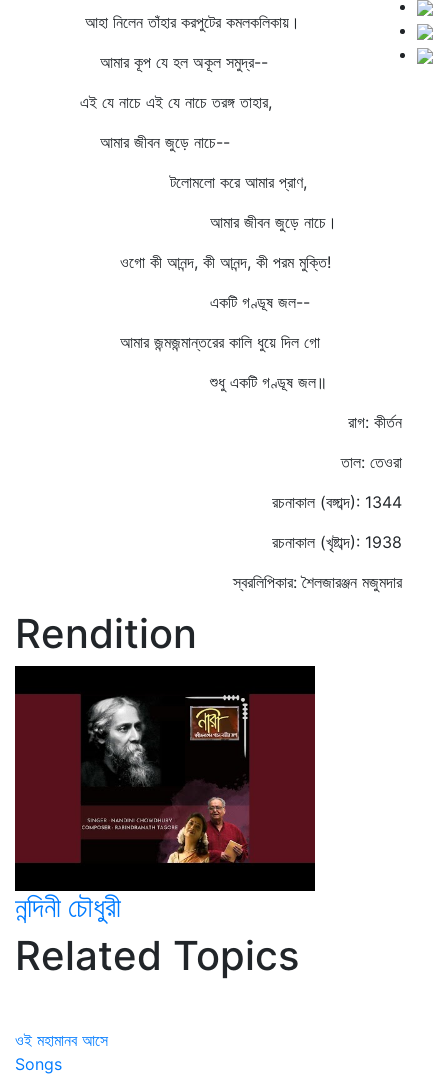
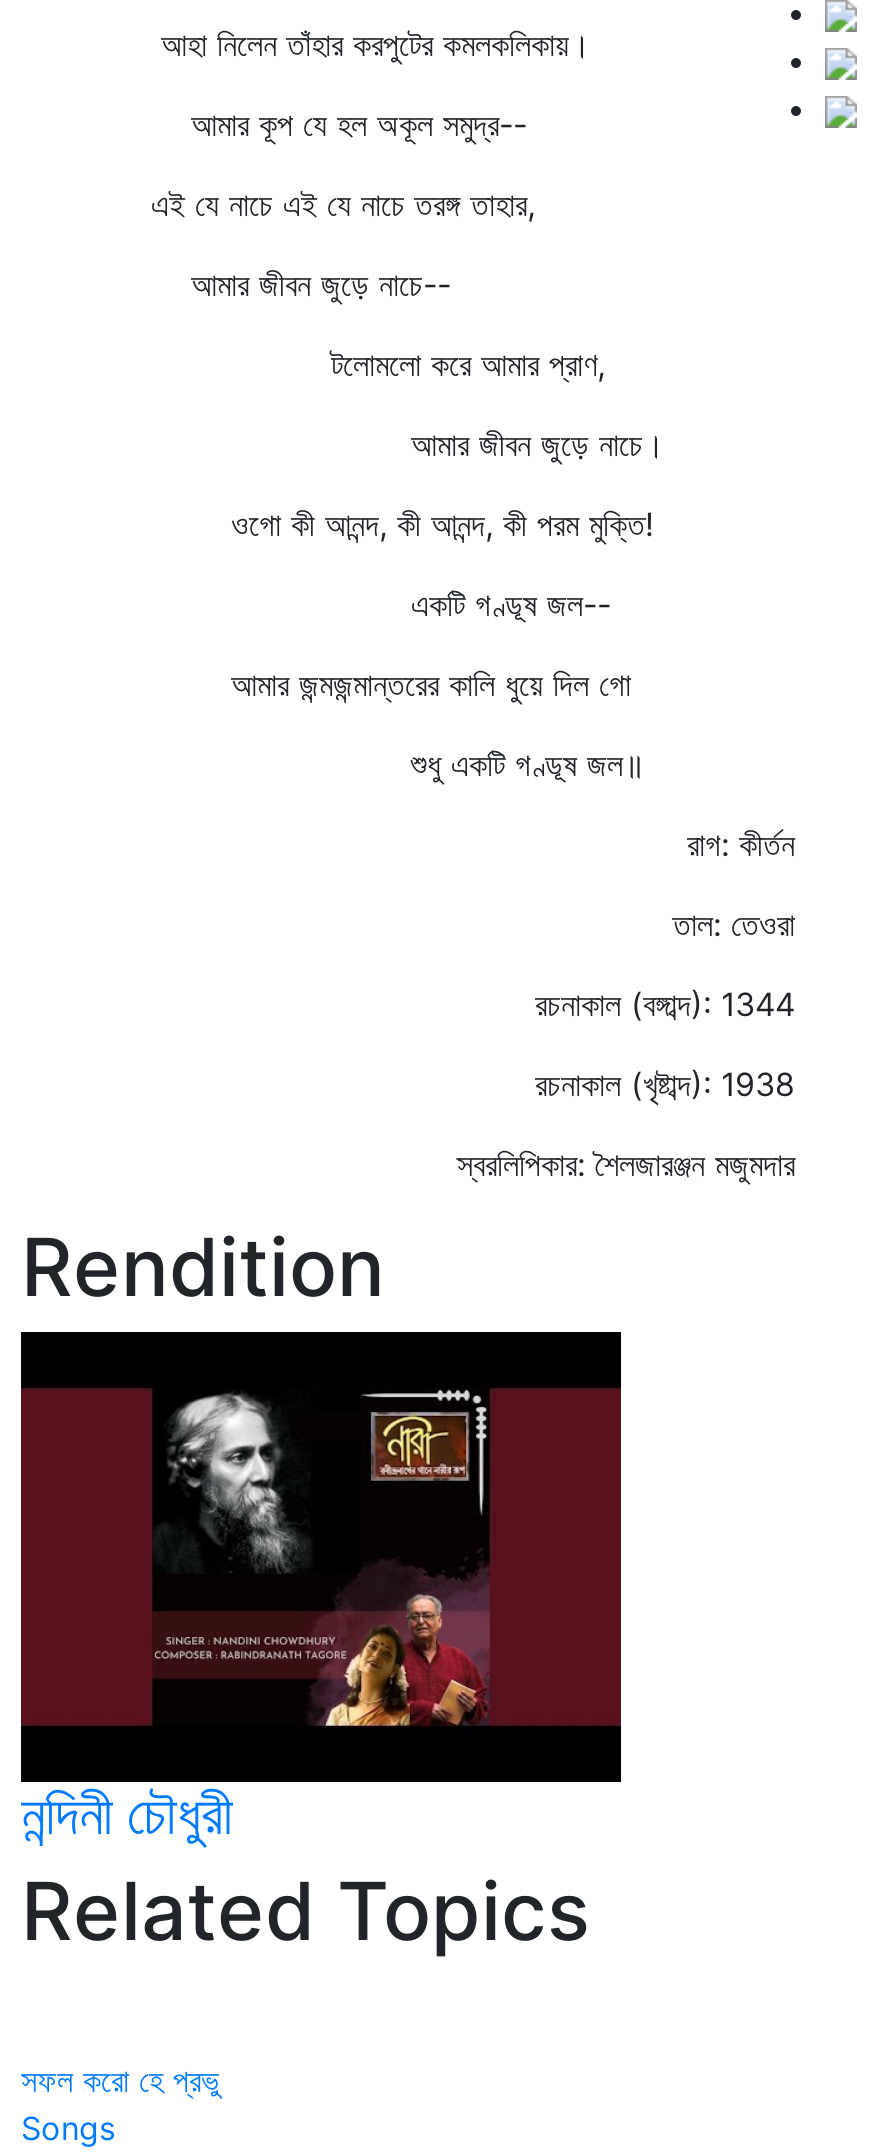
- ওই মহামানব আসে
+ সফল করো হে প্রভু
